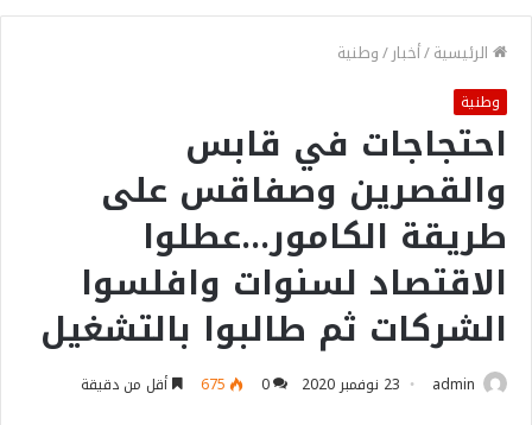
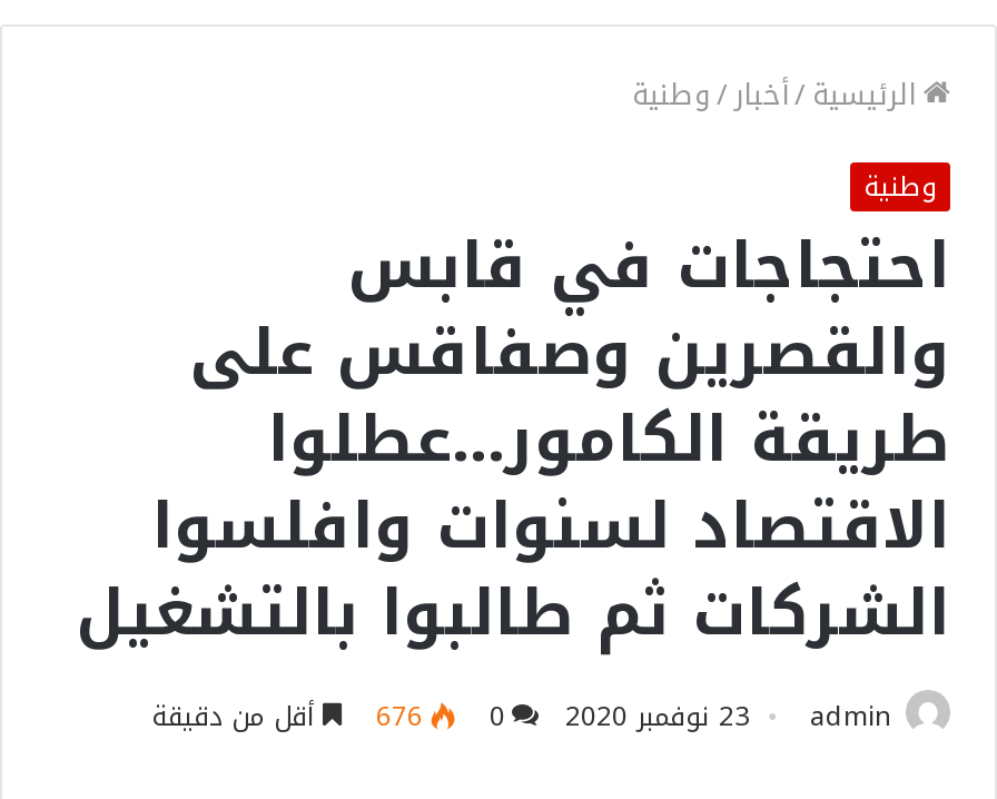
- 0 675 أقل من دقيقة
+ 0 676 أقل من دقيقة
